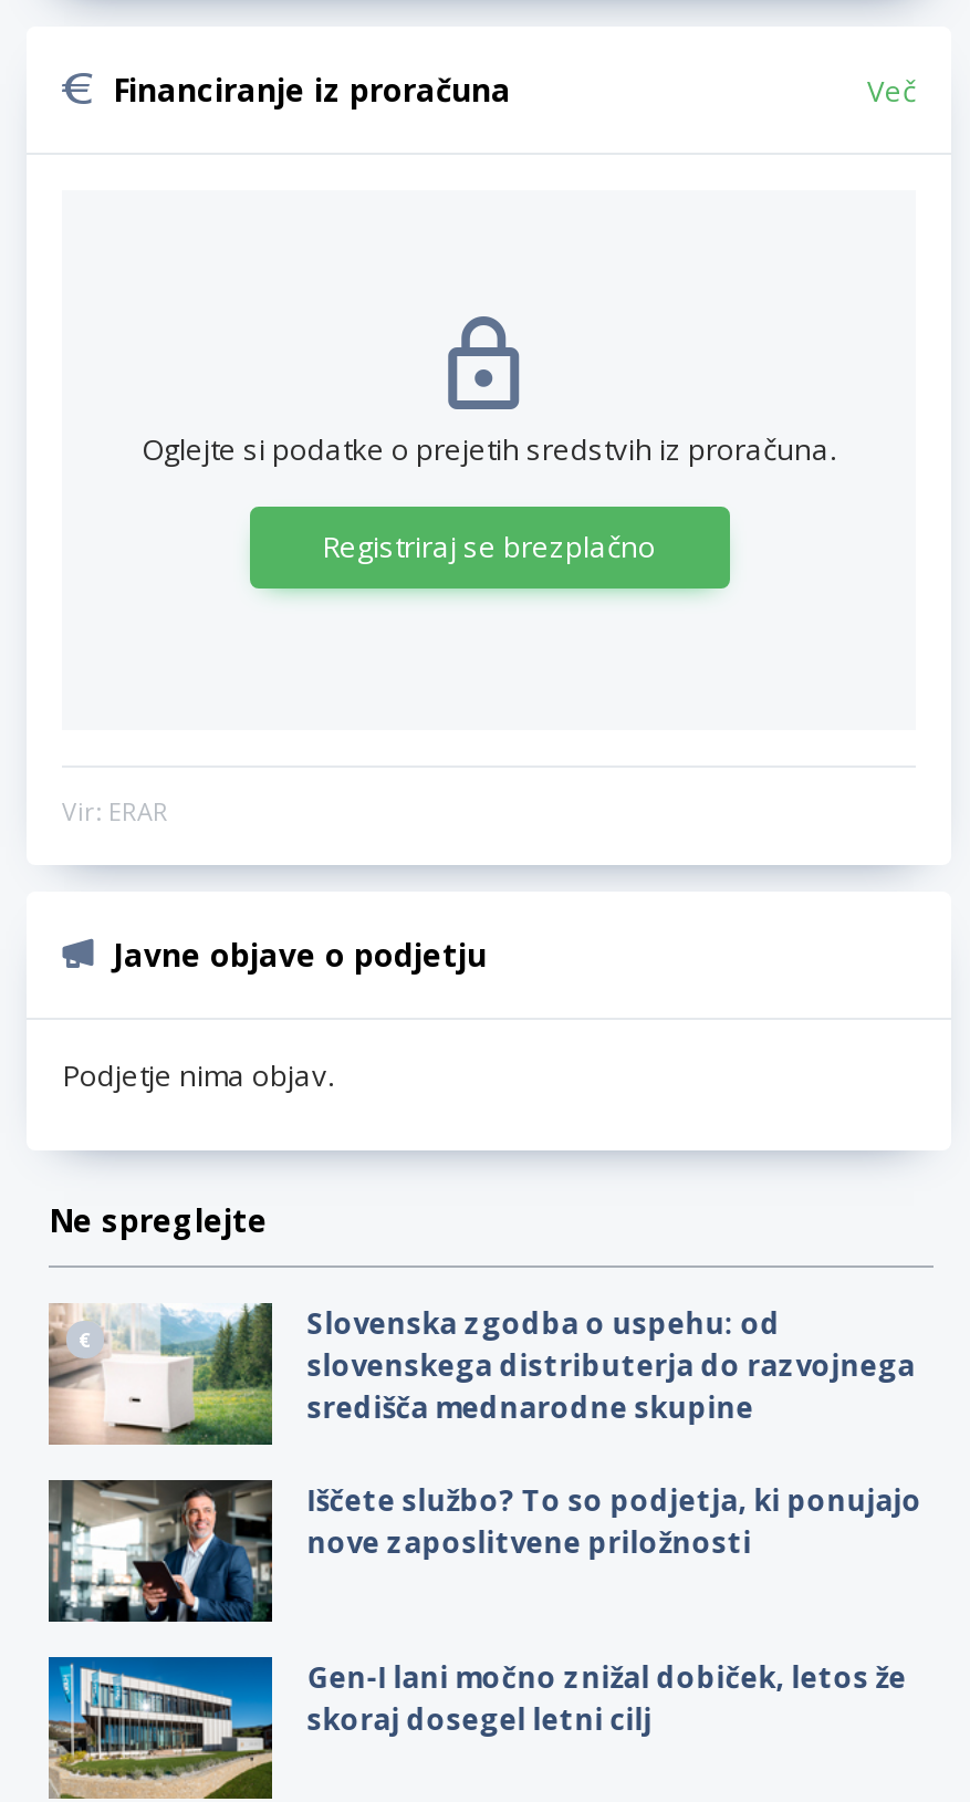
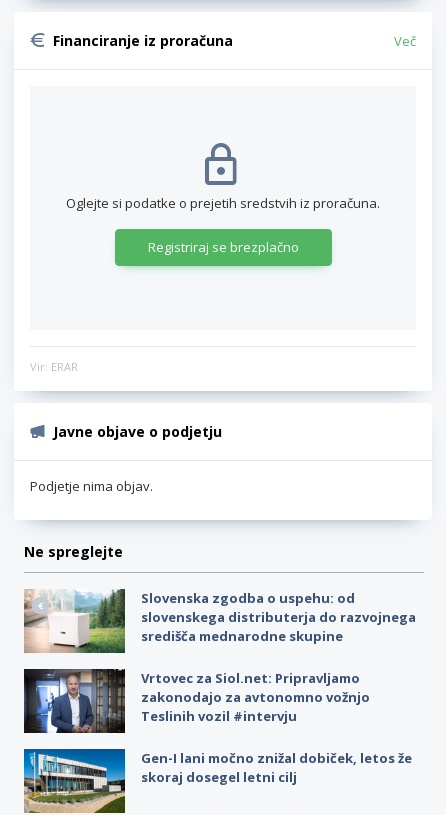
- [image]
- Iščete službo? To so podjetja, ki ponujajo
- nove zaposlitvene priložnosti
+ [image]
+ Vrtovec za Siol.net: Pripravljamo
+ zakonodajo za avtonomno vožnjo
+ Teslinih vozil #intervju
